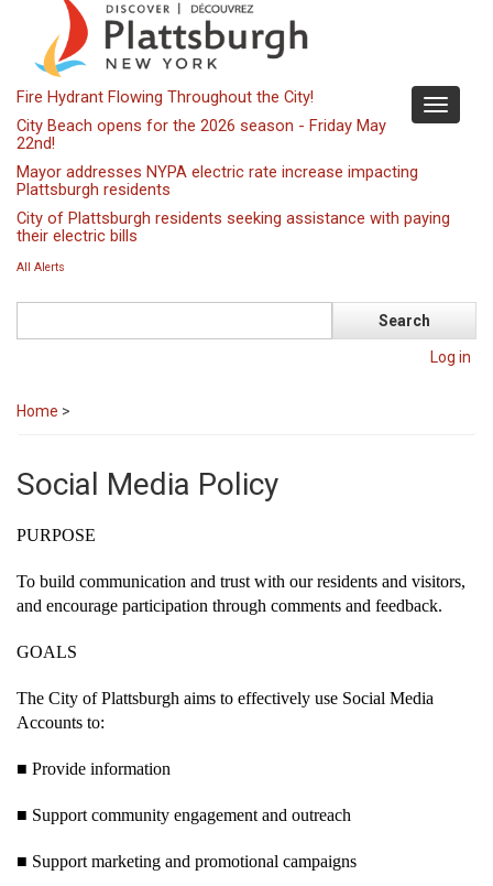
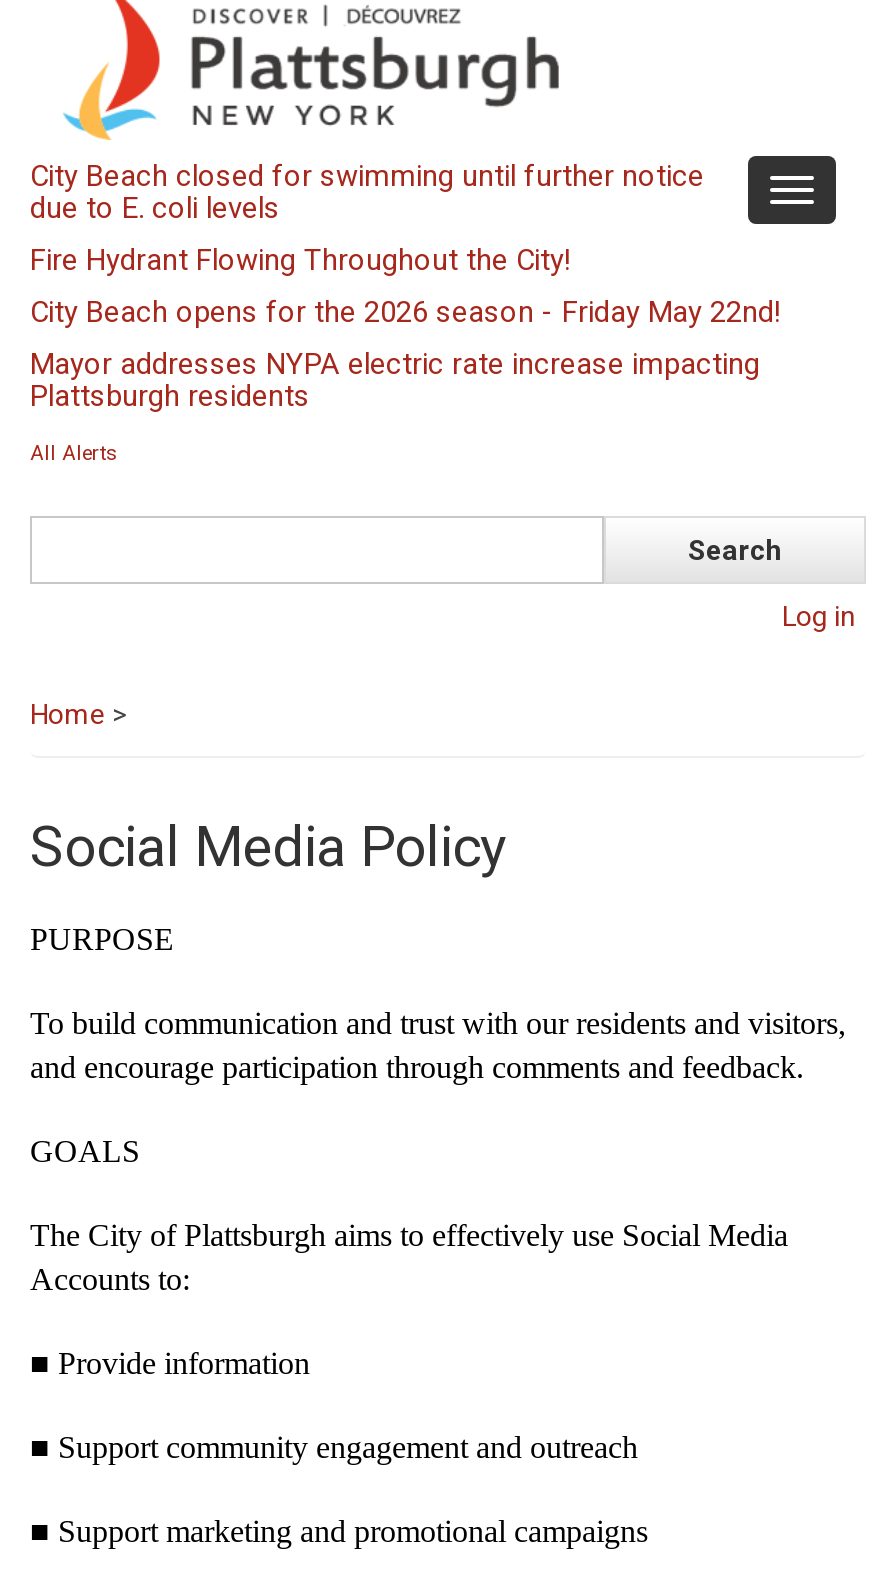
+ City Beach closed for swimming until further notice
+ due to E. coli levels

moved down: Fire Hydrant Flowing Throughout the City!

moved down: Mayor addresses NYPA electric rate increase impacting | Plattsburgh residents

- City of Plattsburgh residents seeking assistance with paying
- their electric bills
